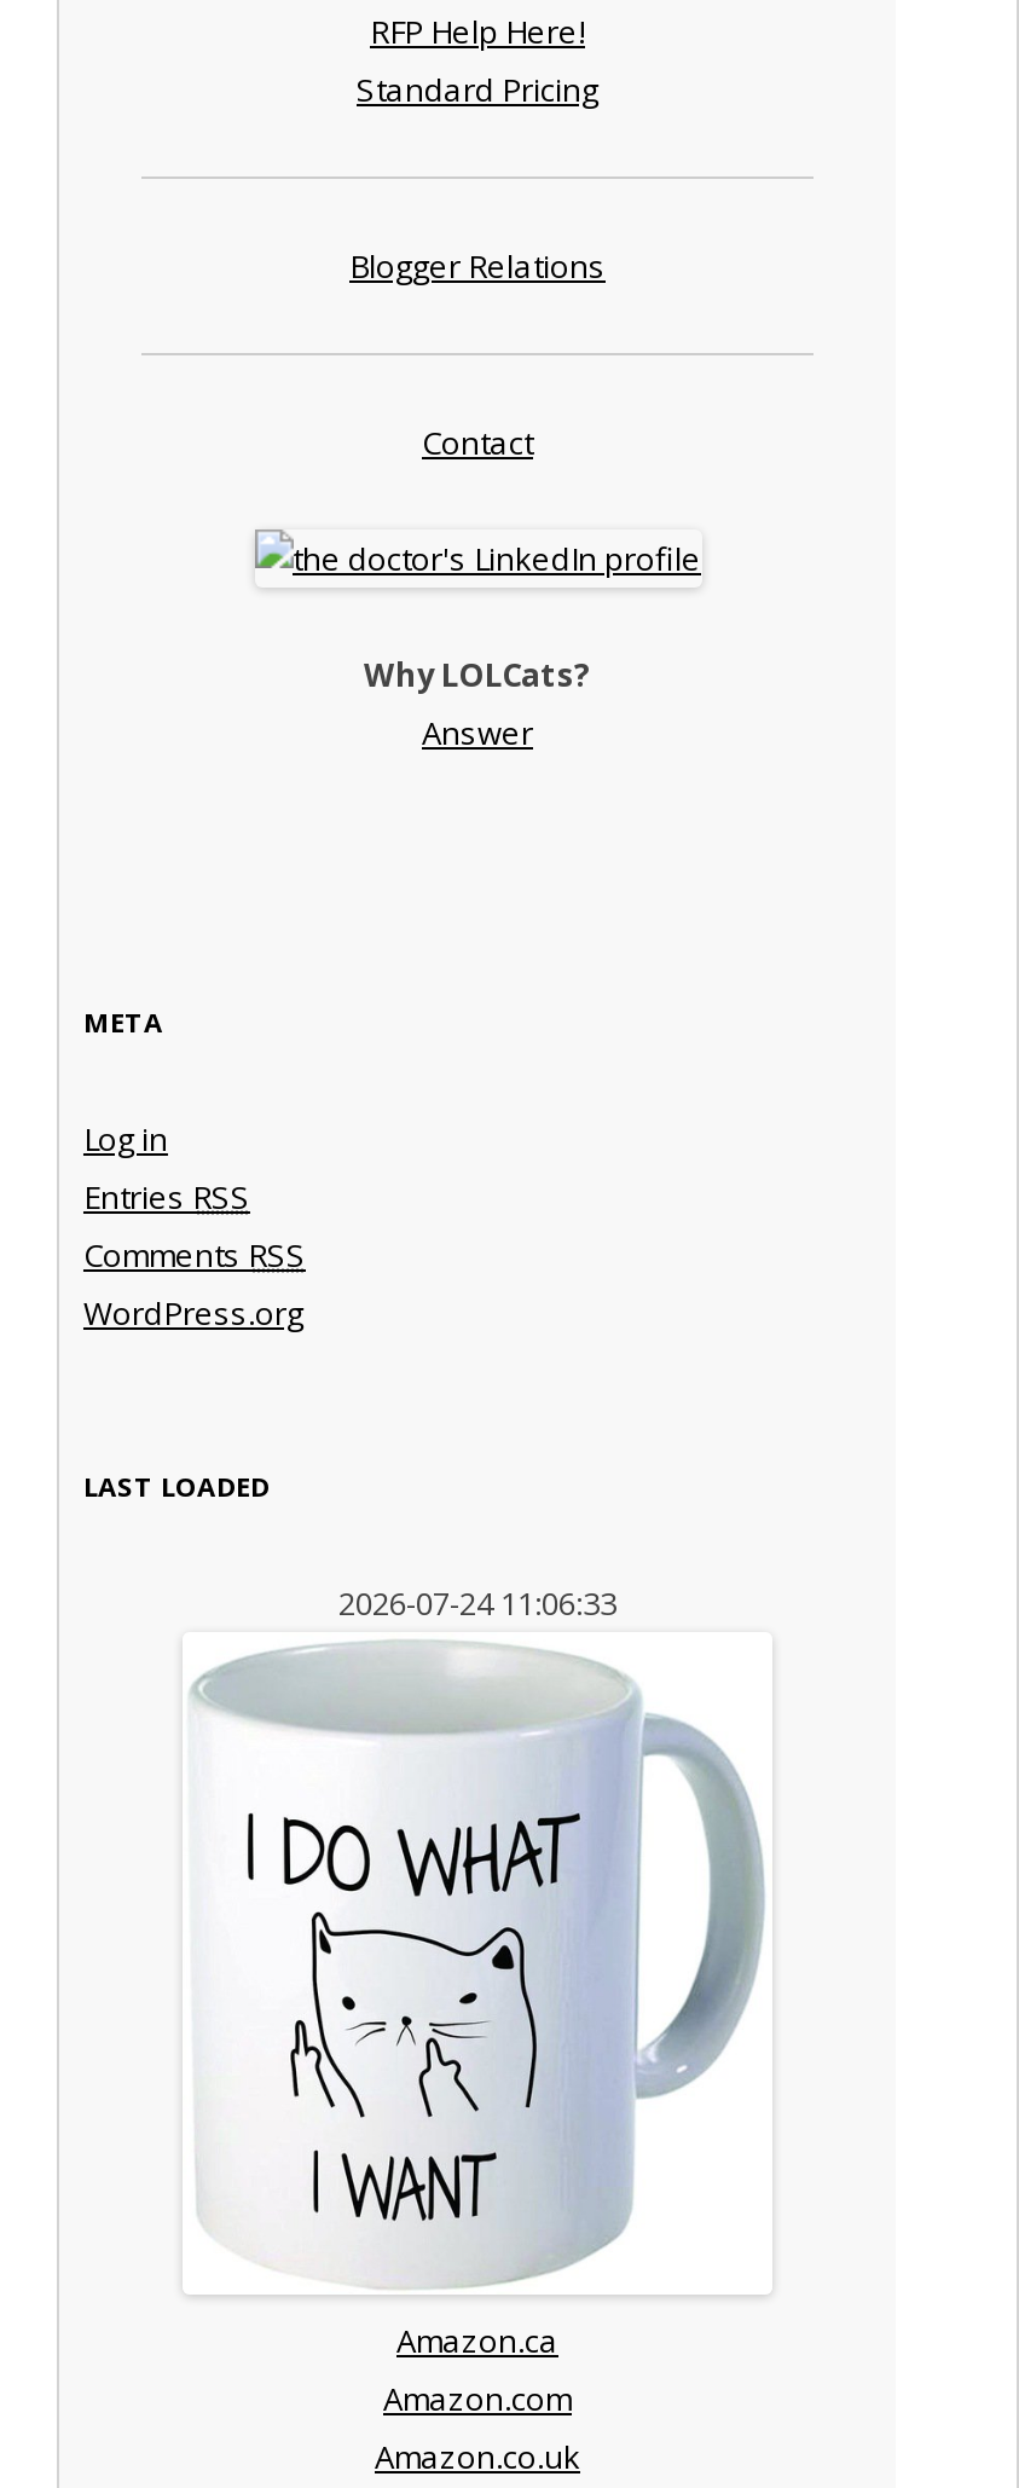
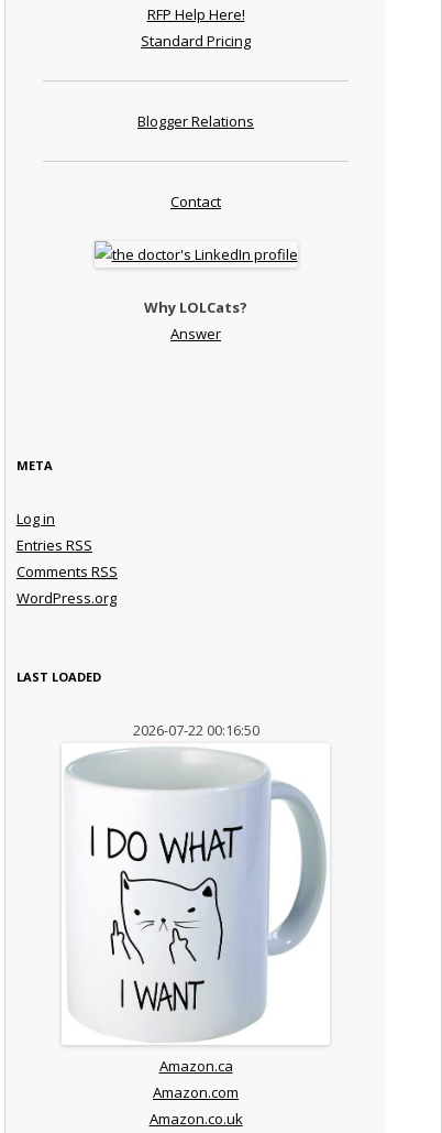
- 2026-07-24 11:06:33
+ 2026-07-22 00:16:50
